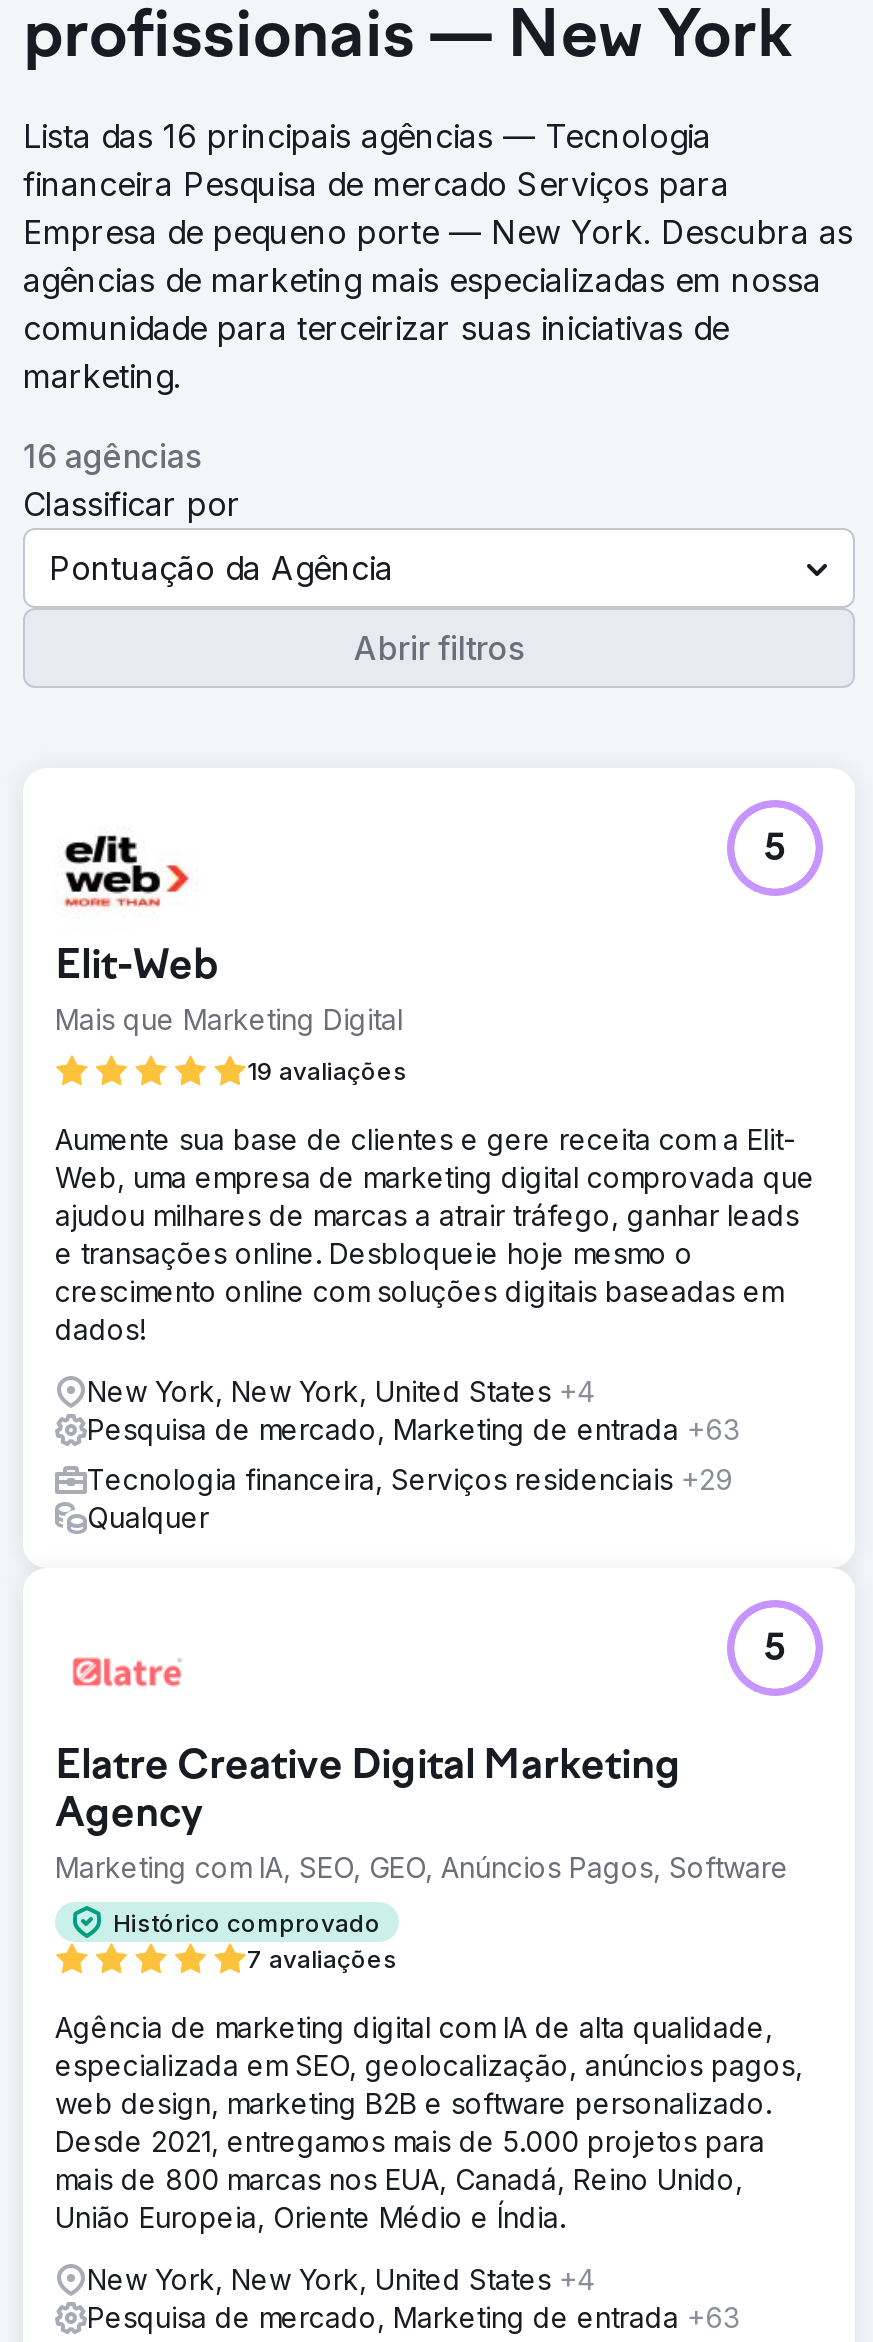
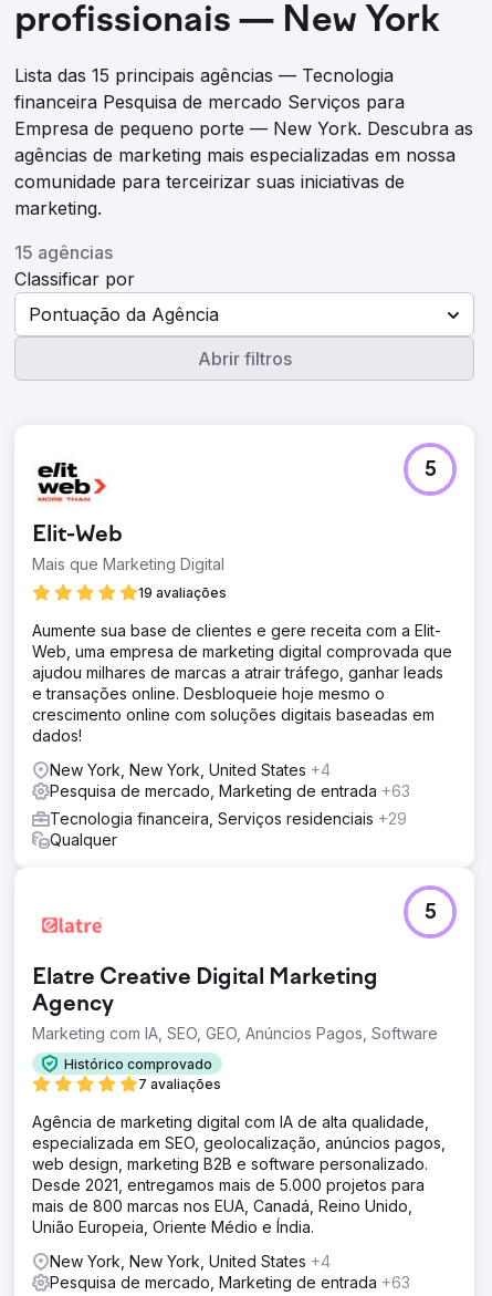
- Lista das 16 principais agências — Tecnologia
+ Lista das 15 principais agências — Tecnologia

- 16 agências
+ 15 agências
